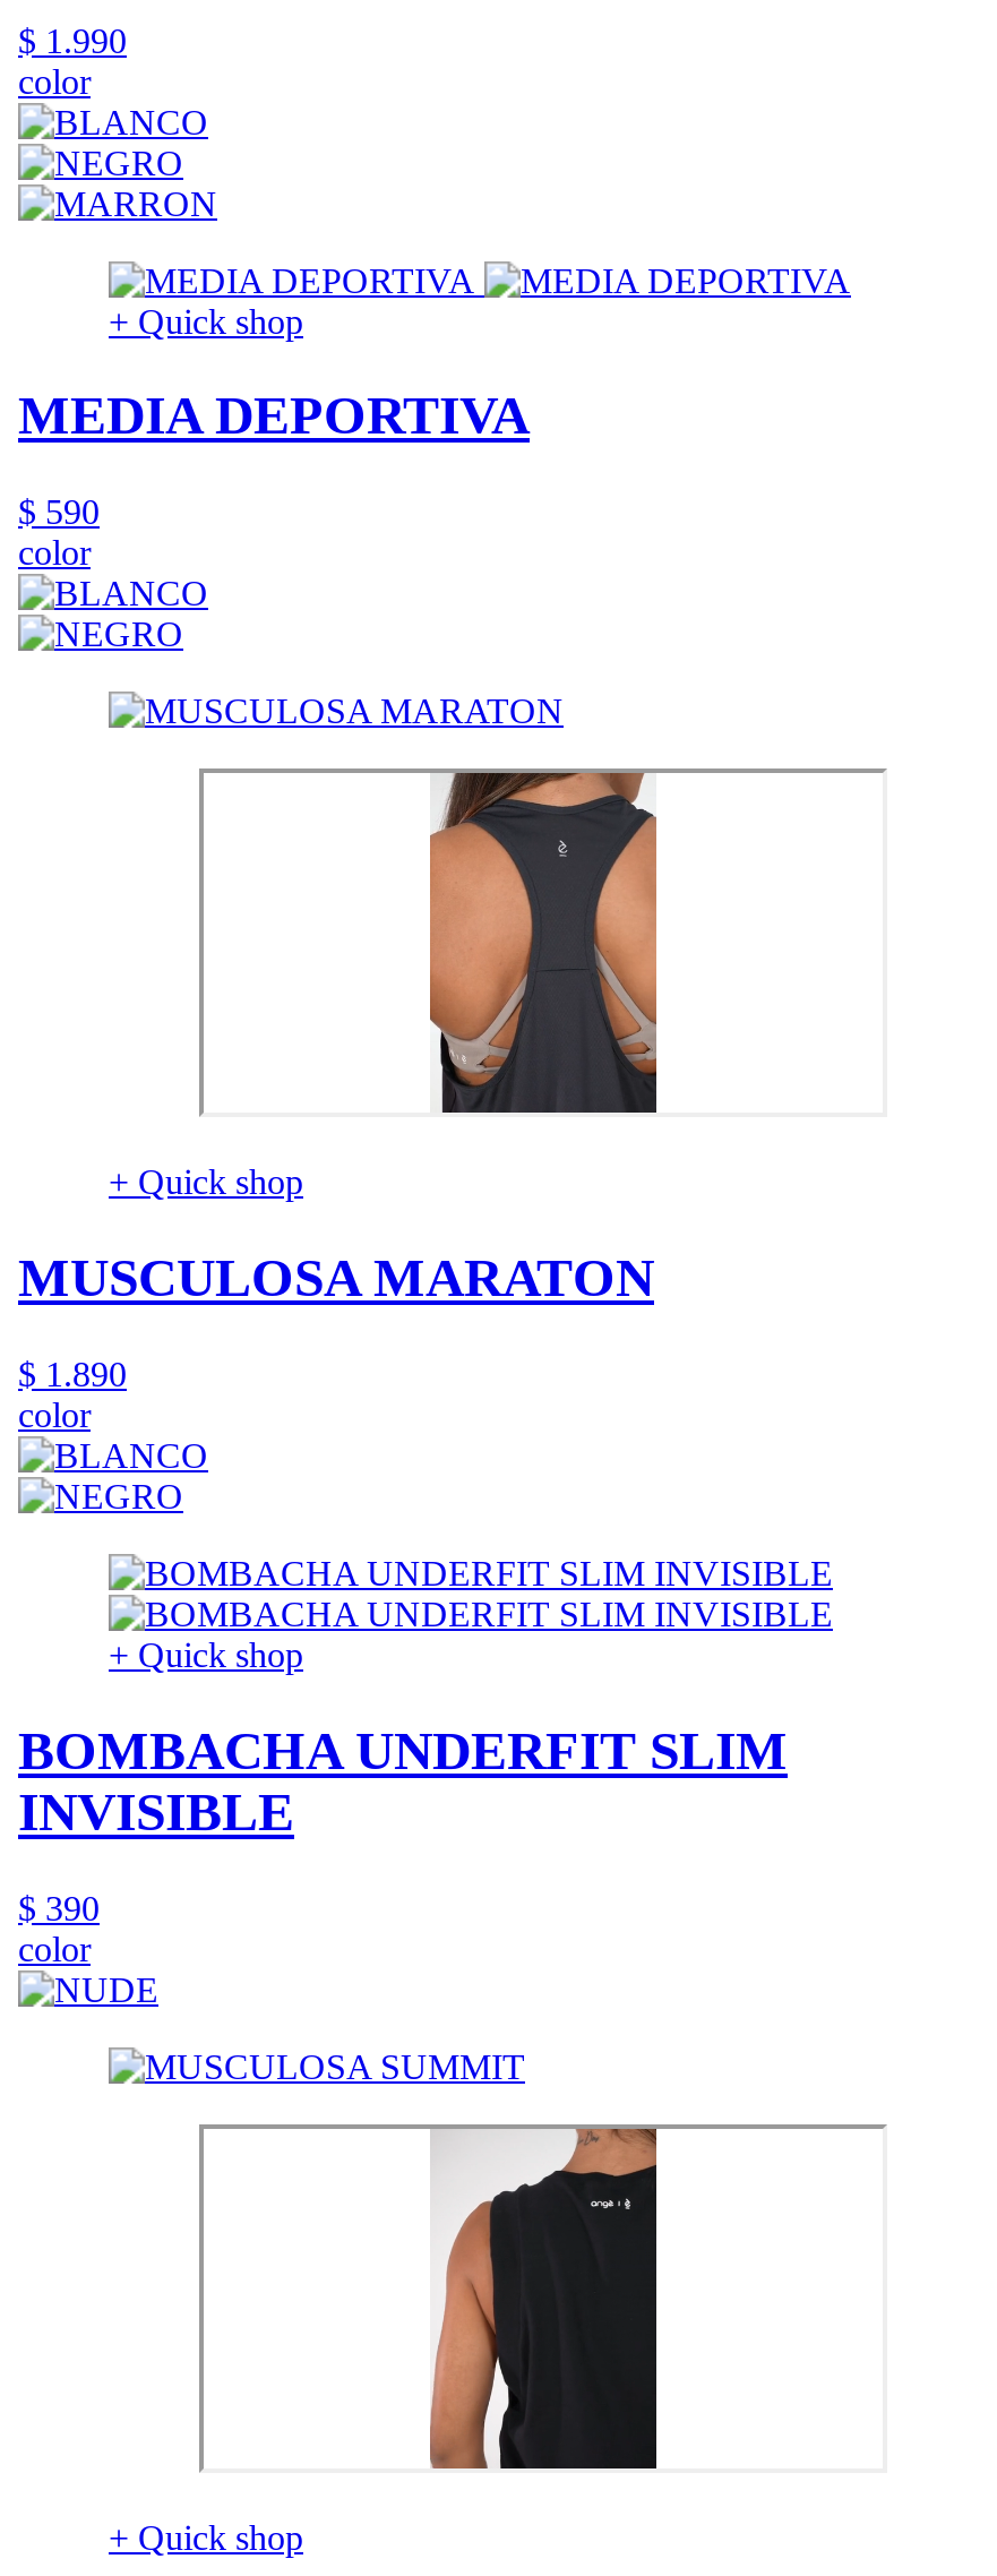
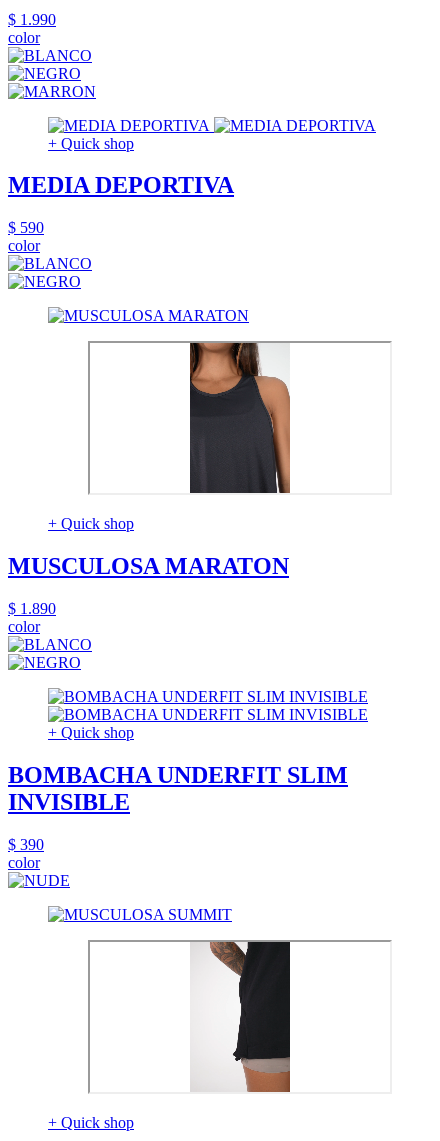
- [image]
+ [image]

- [image]
+ [image]
